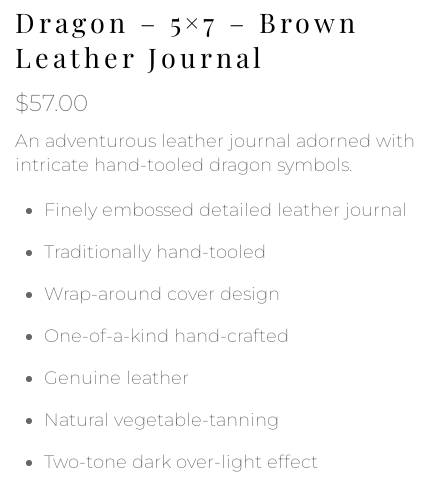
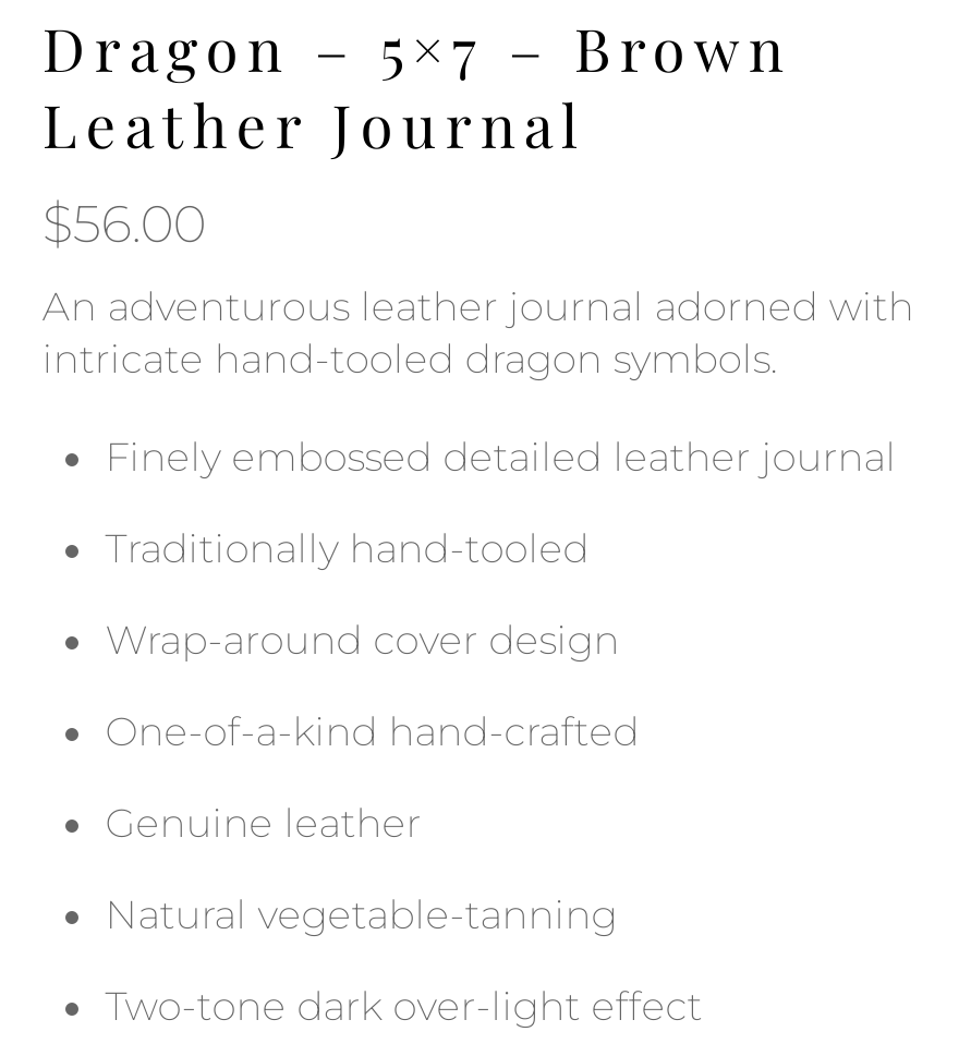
- $57.00
+ $56.00
